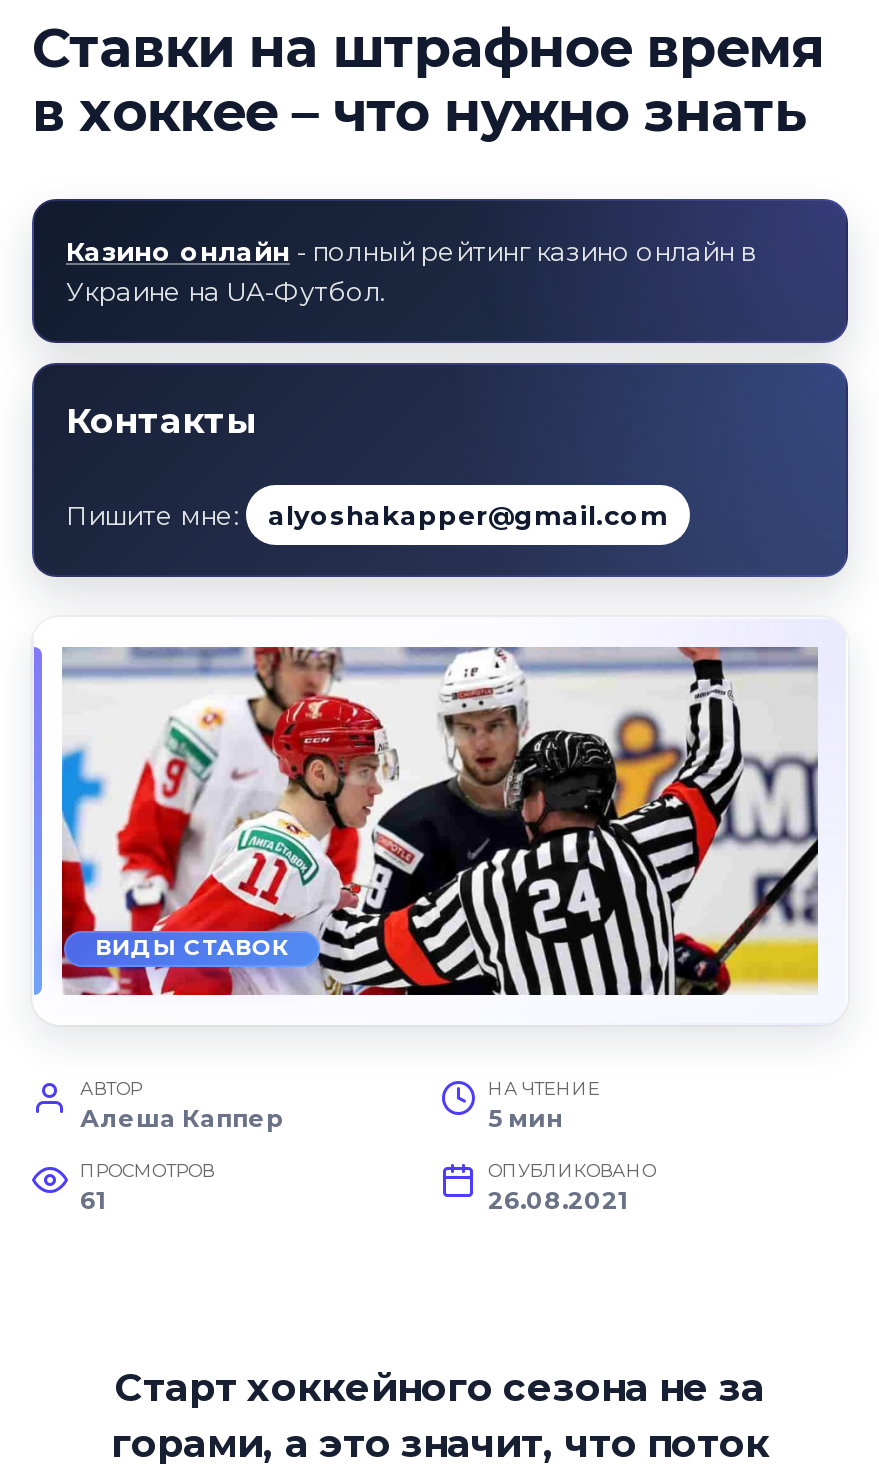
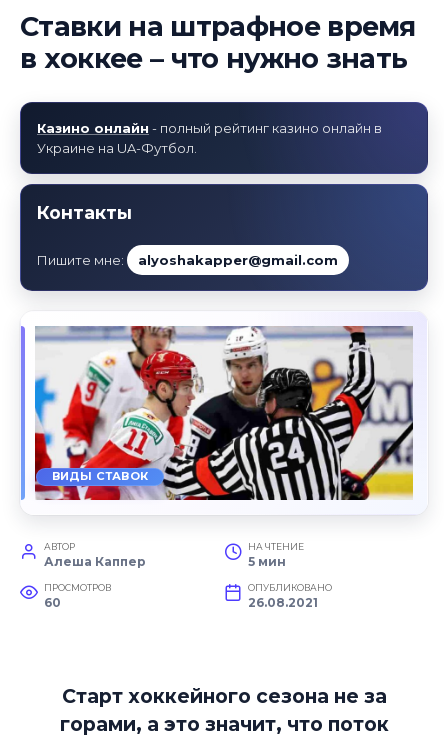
- 61
+ 60
